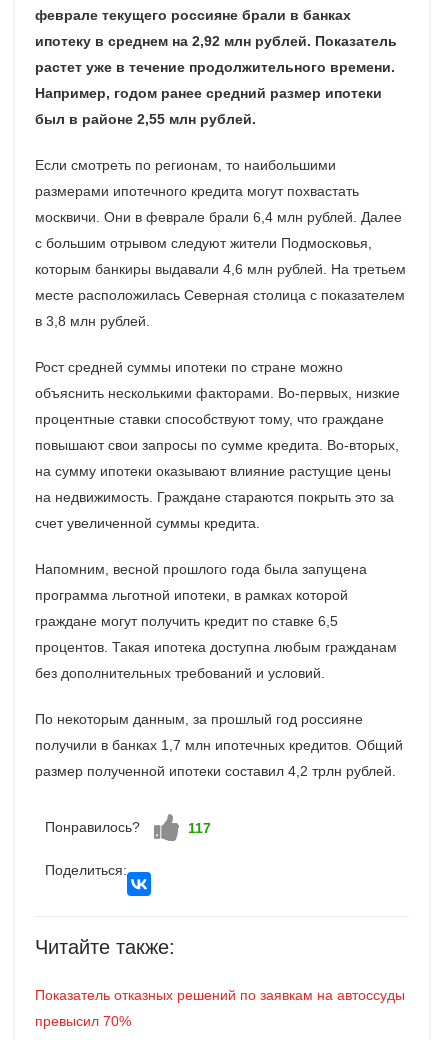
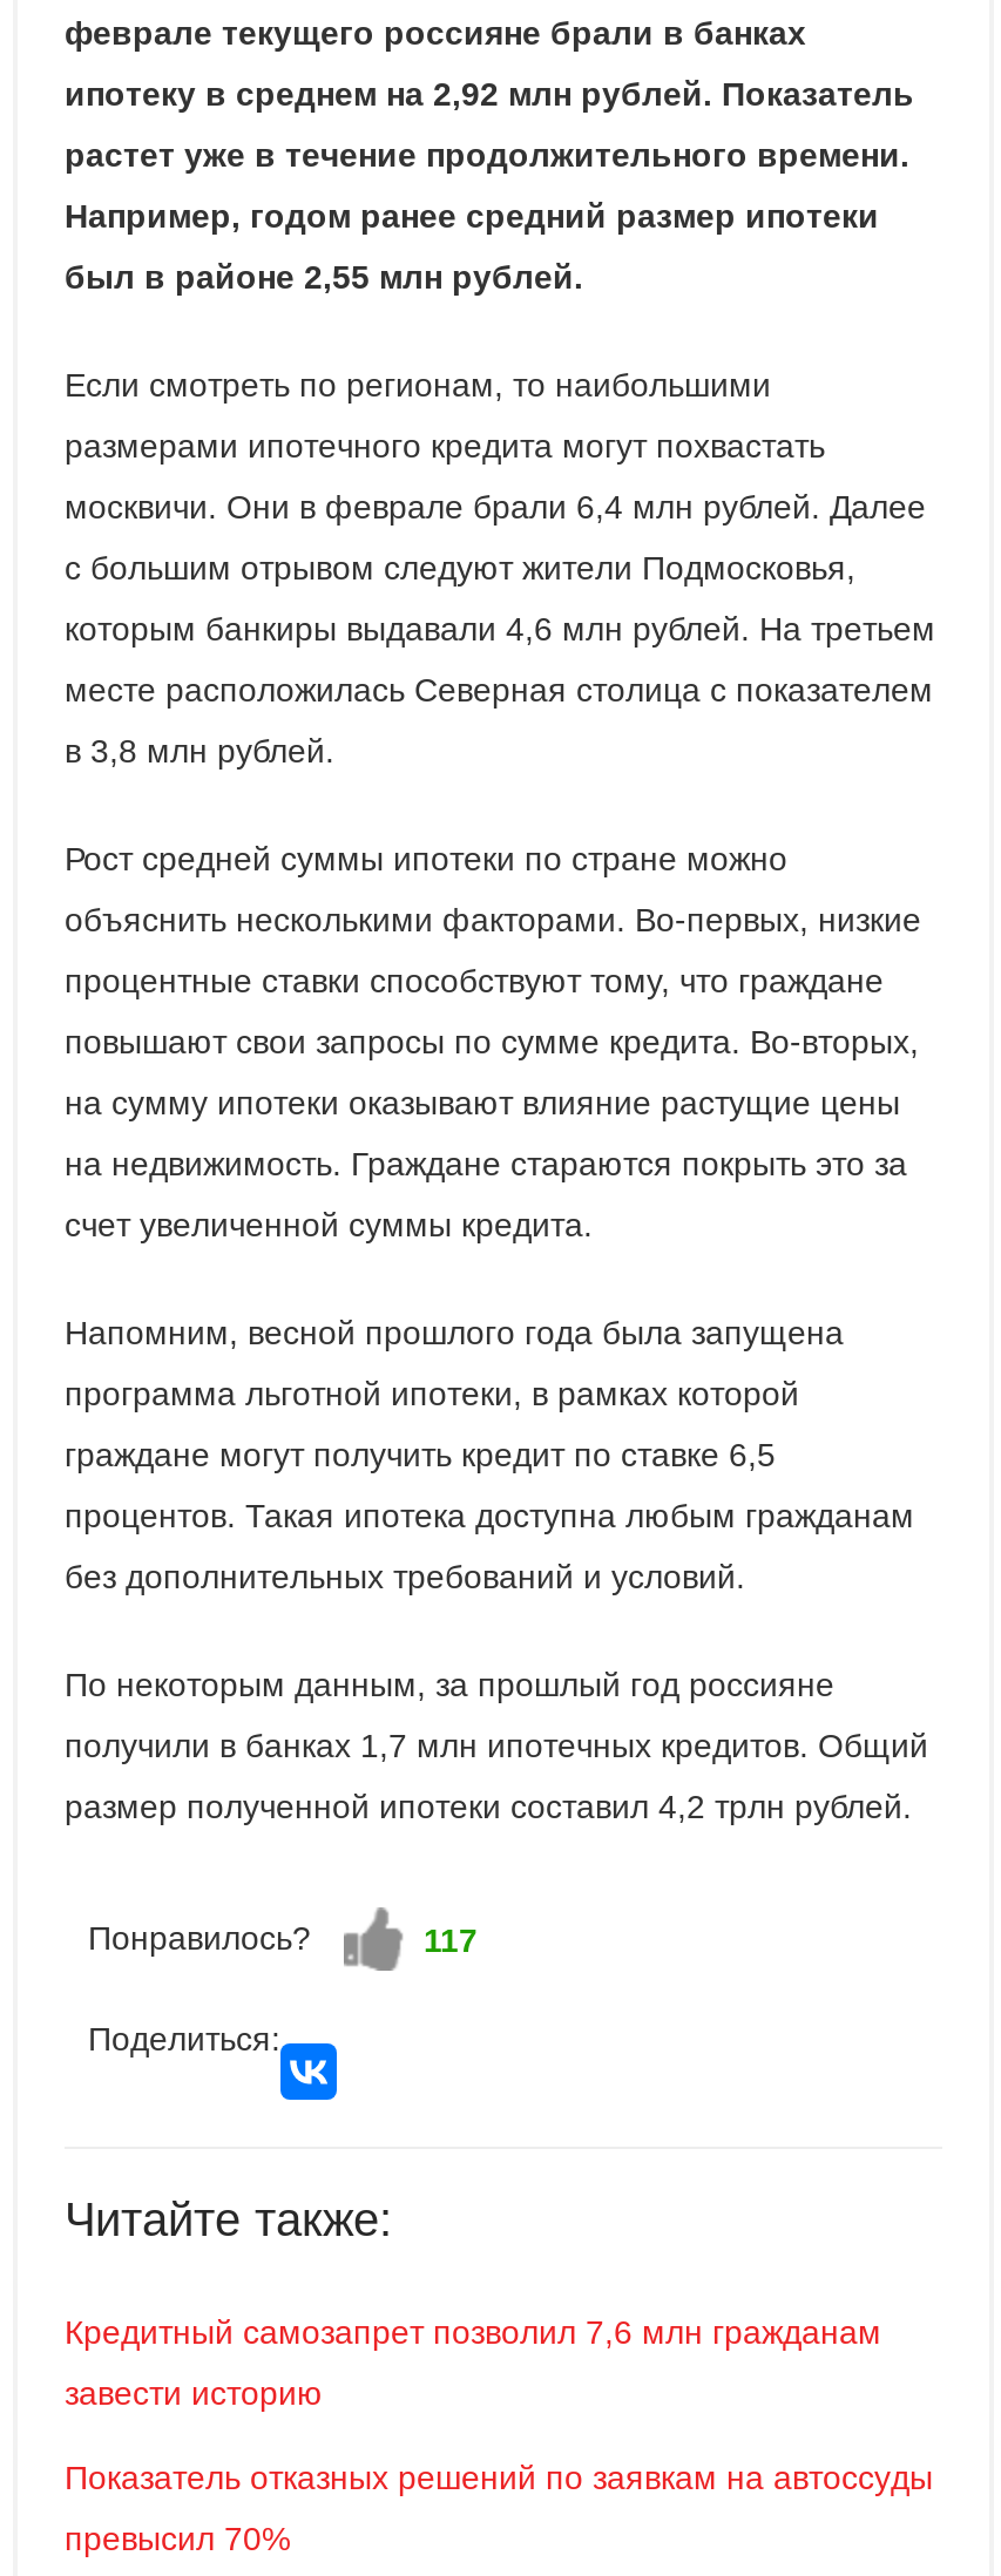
+ Кредитный самозапрет позволил 7,6 млн гражданам
+ завести историю
